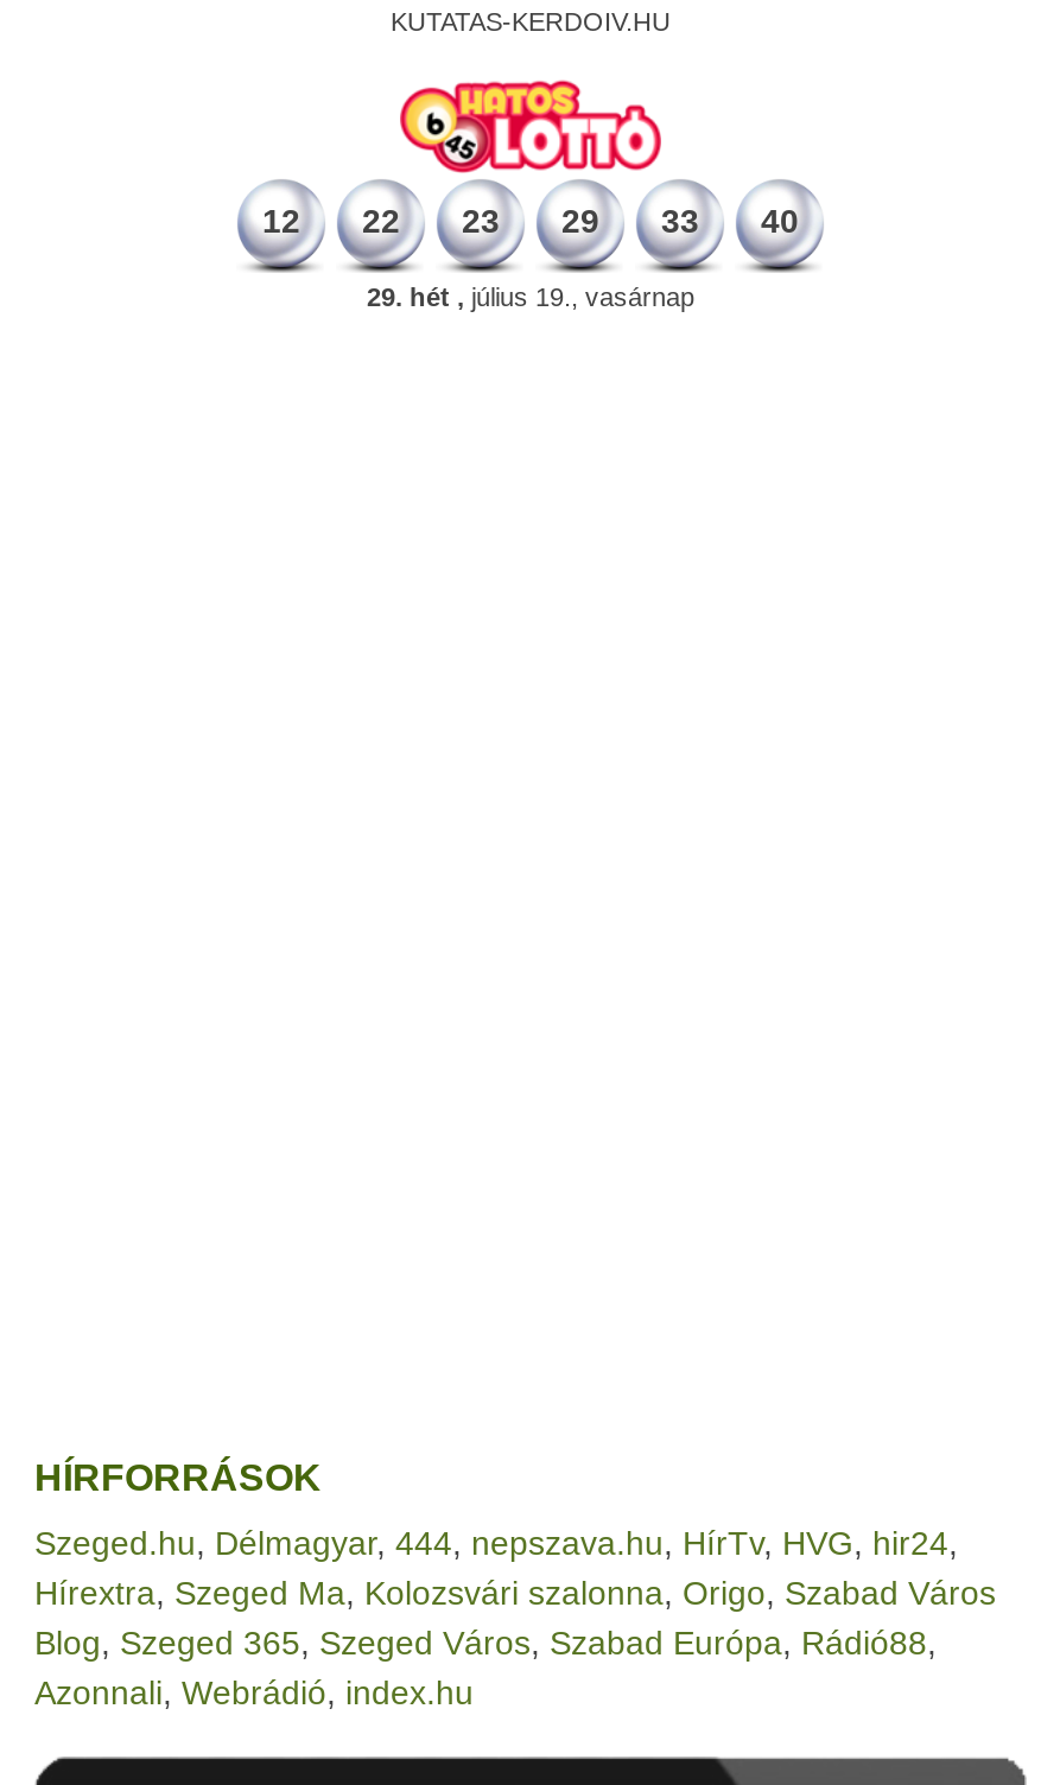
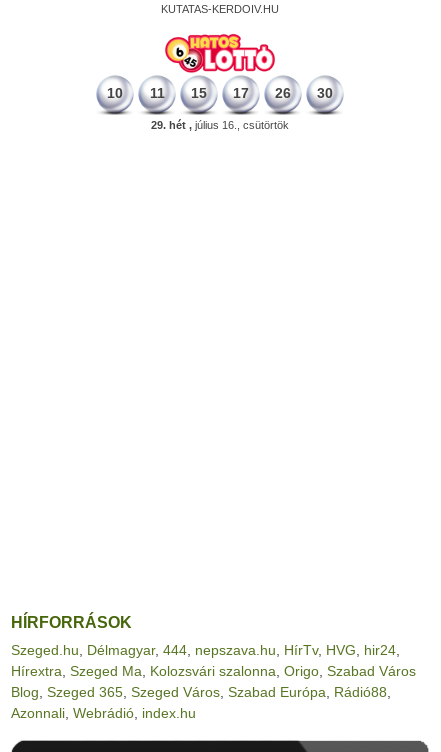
- 12
+ 10

- 22
+ 11

- 23
+ 15

- 29
+ 17

- 33
+ 26

- 40
+ 30

- 29. hét , július 19., vasárnap
+ 29. hét , július 16., csütörtök
